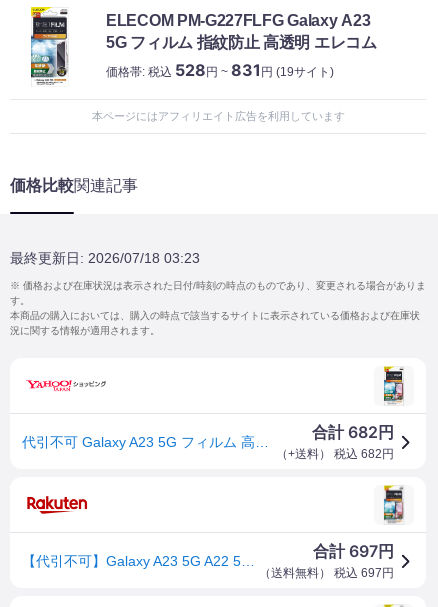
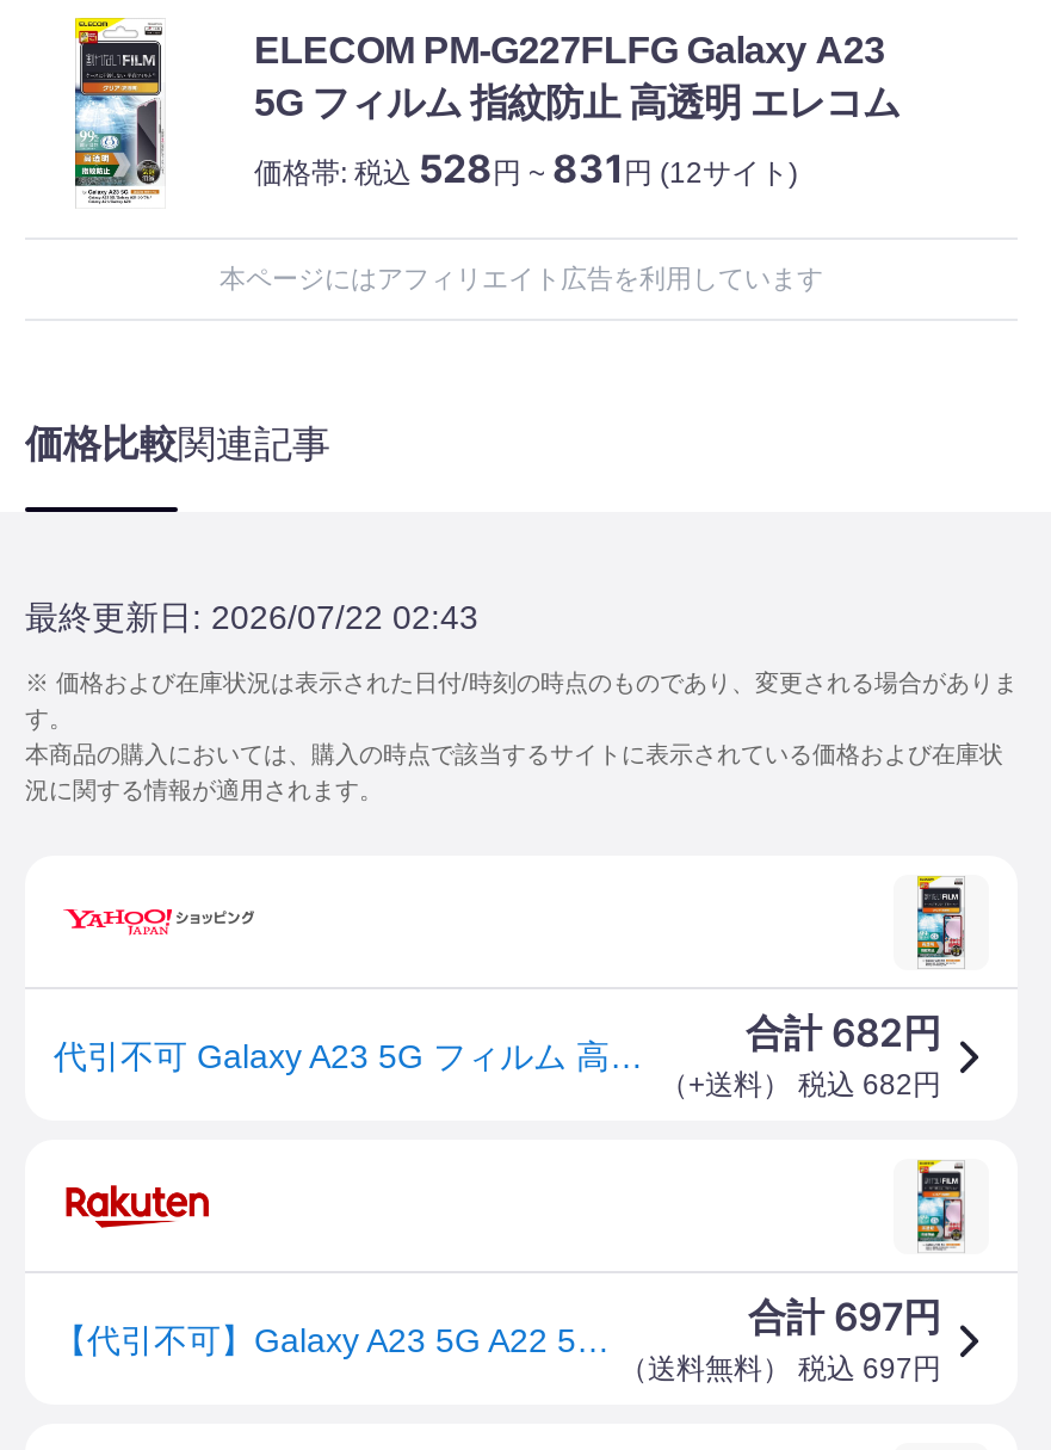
- 価格帯:税込528円 ~ 831円 (19サイト)
+ 価格帯:税込528円 ~ 831円 (12サイト)

- 最終更新日: 2026/07/18 03:23
+ 最終更新日: 2026/07/22 02:43
